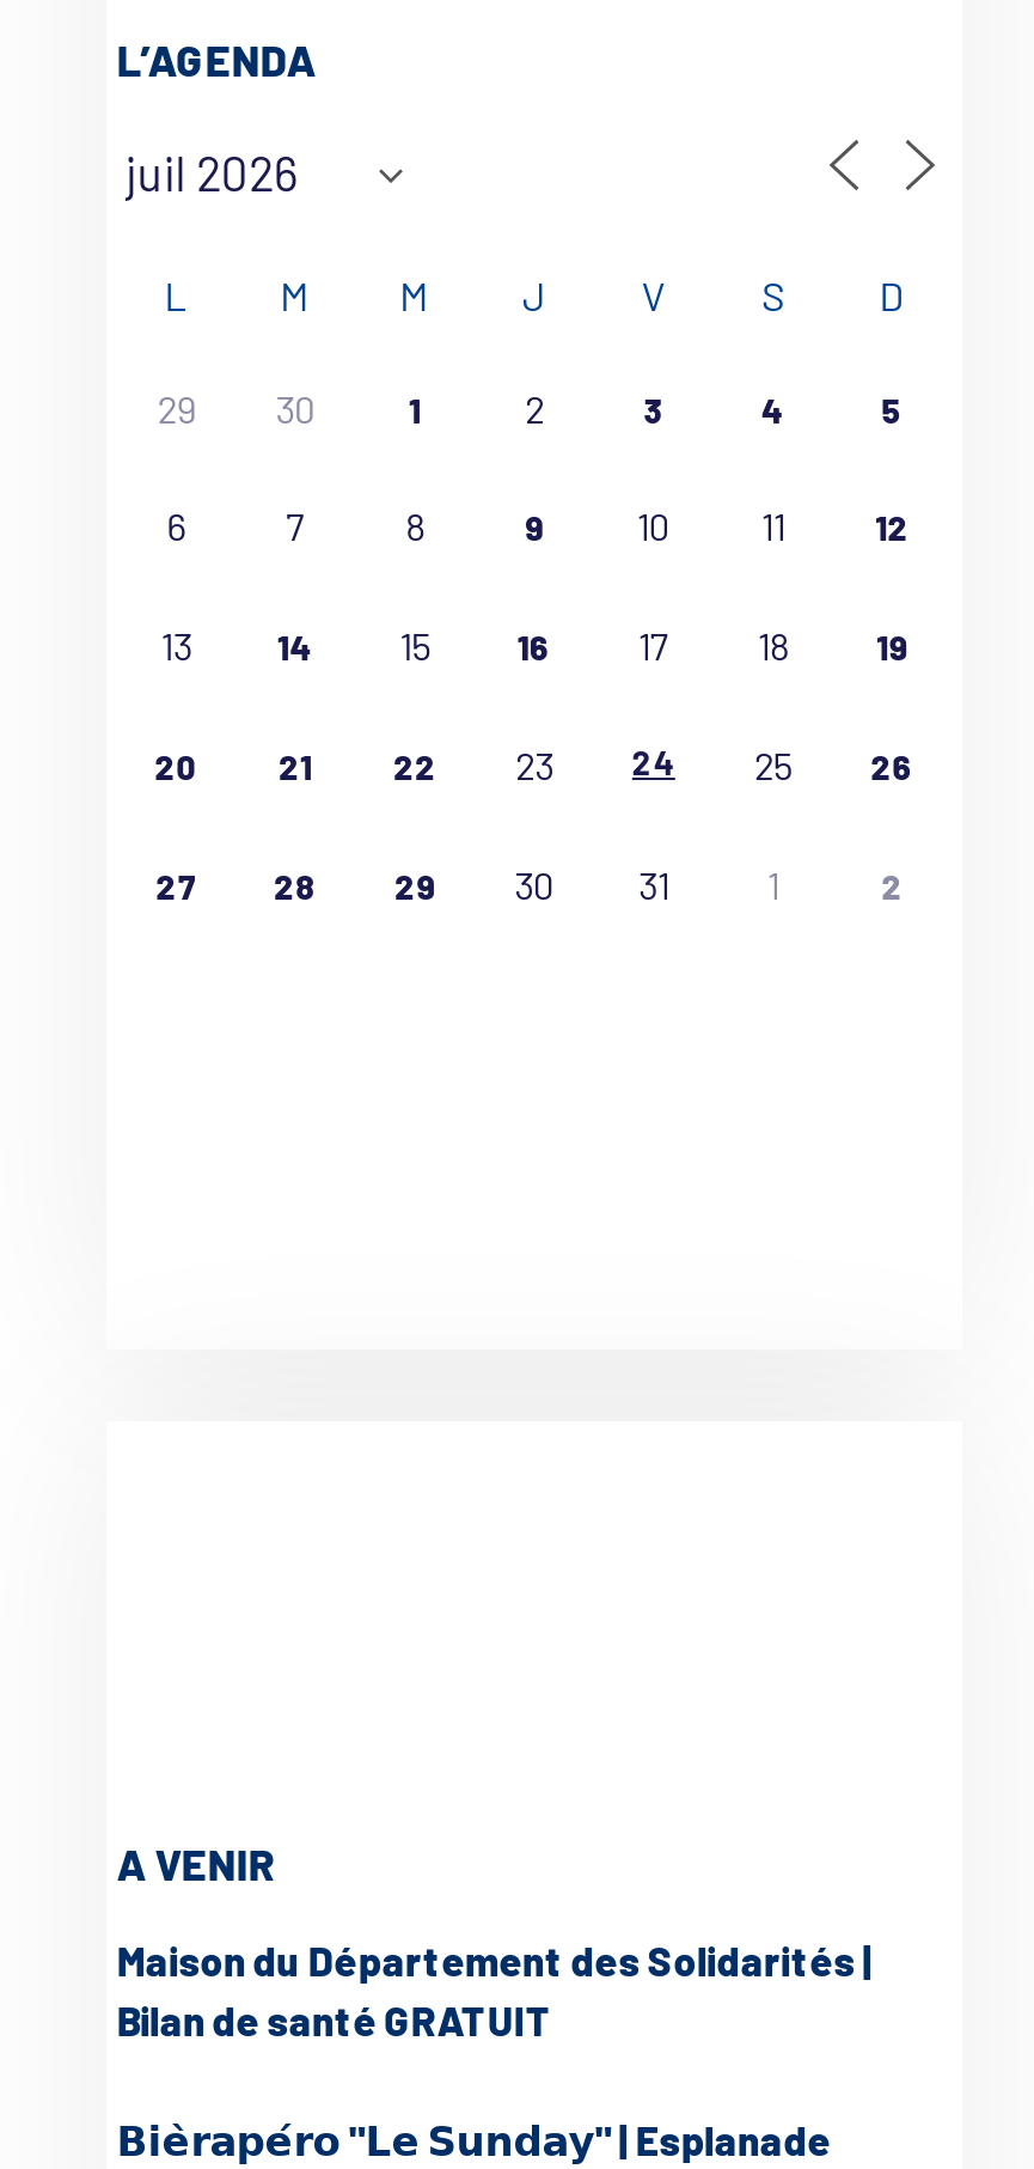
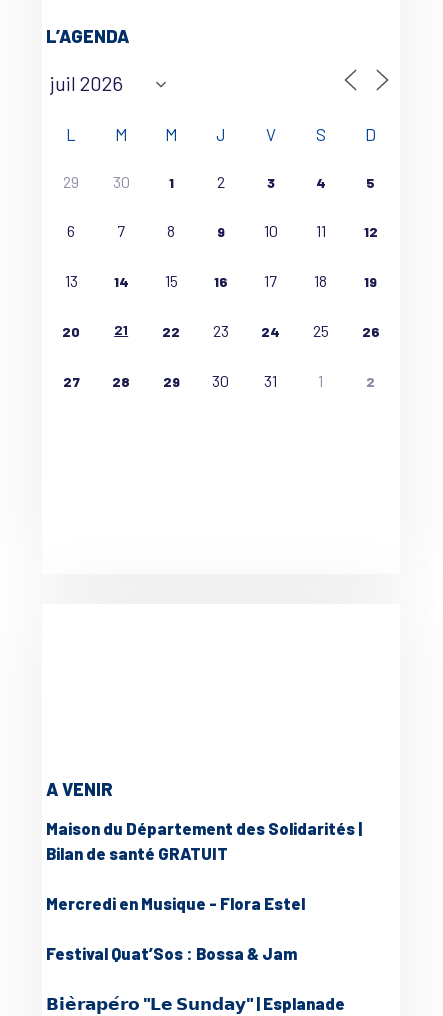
+ Mercredi en Musique - Flora Estel
+ Festival Quat’Sos : Bossa & Jam
